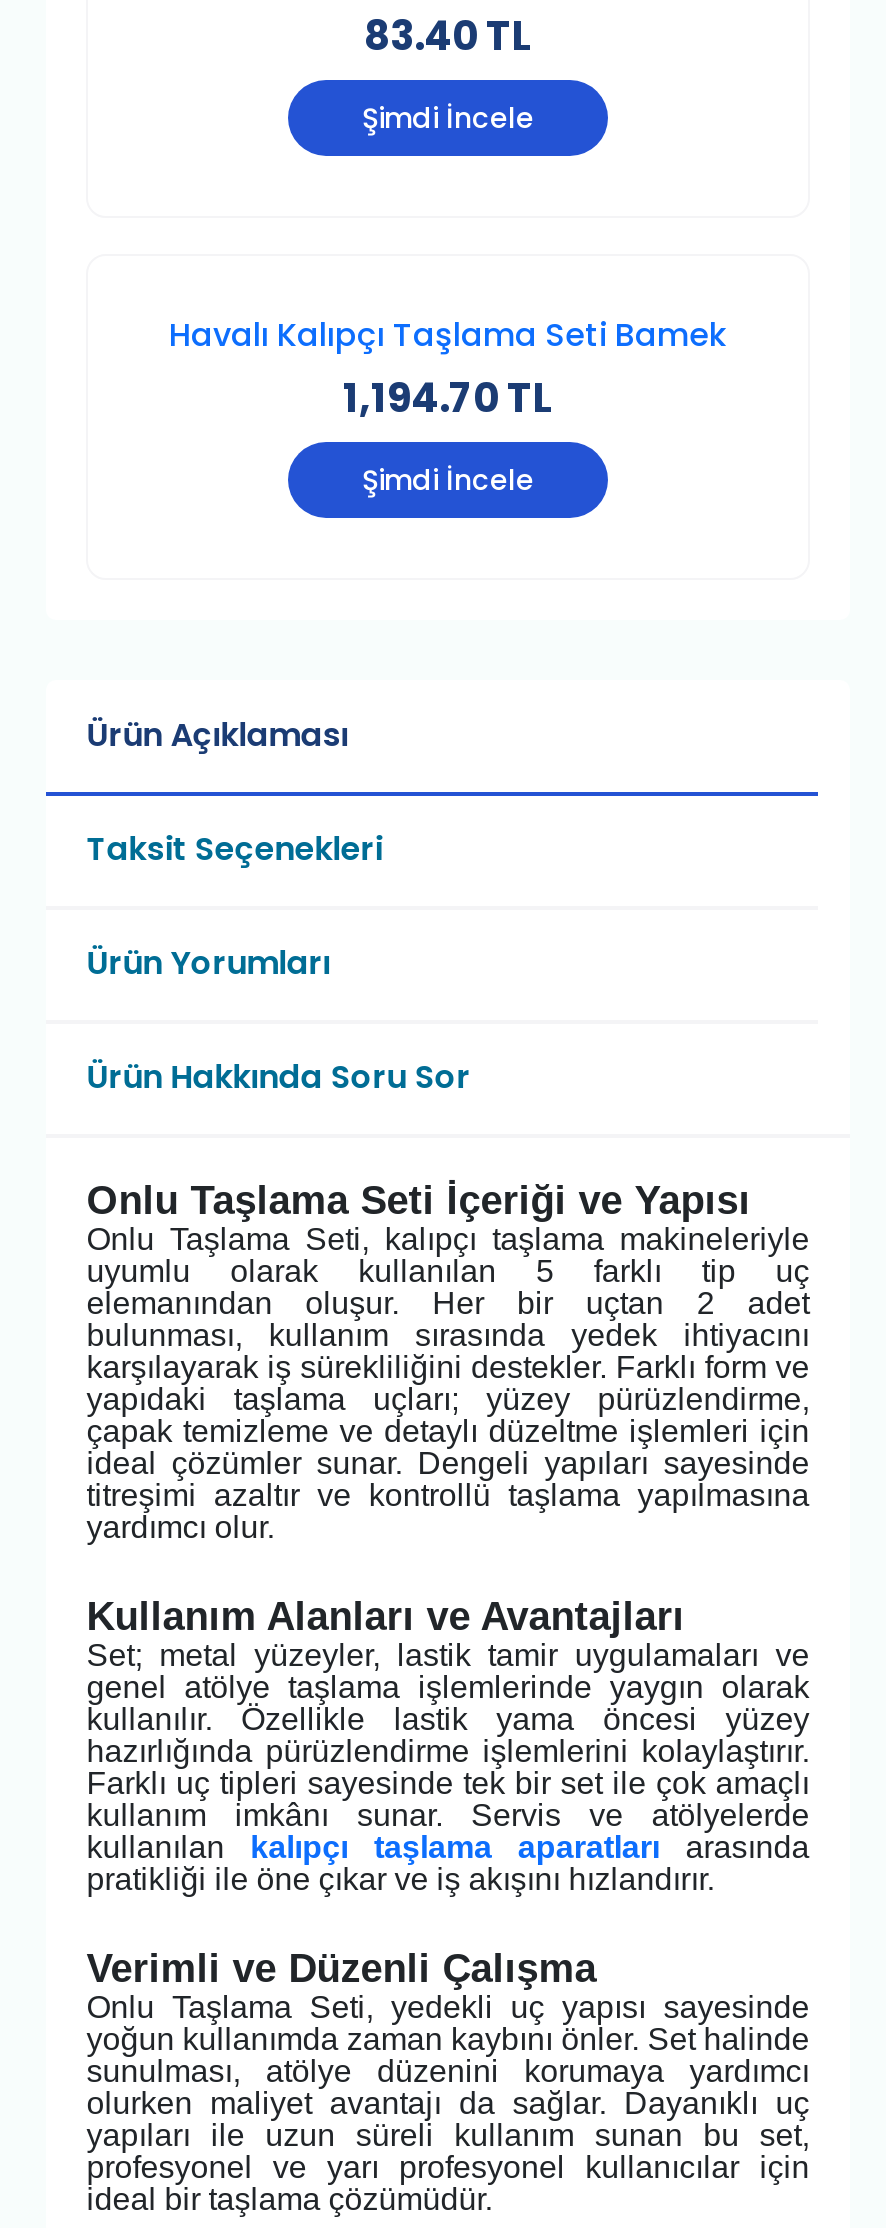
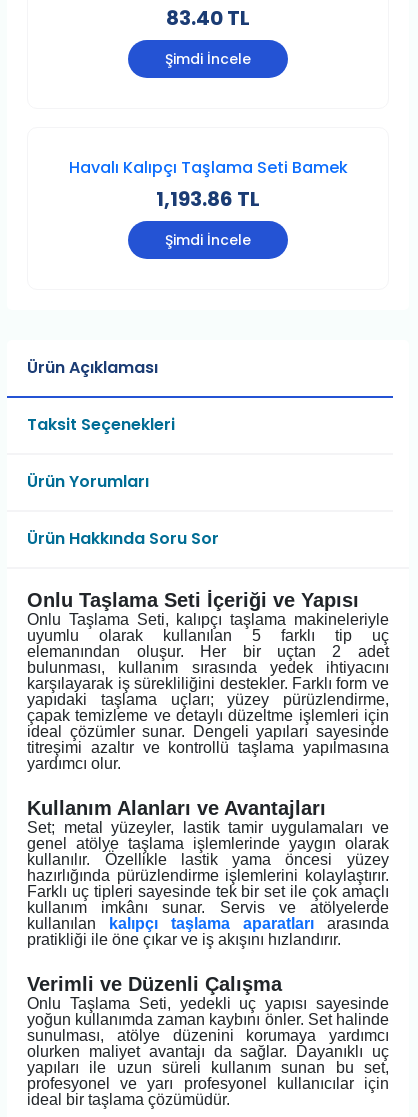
- 1,194.70 TL
+ 1,193.86 TL
